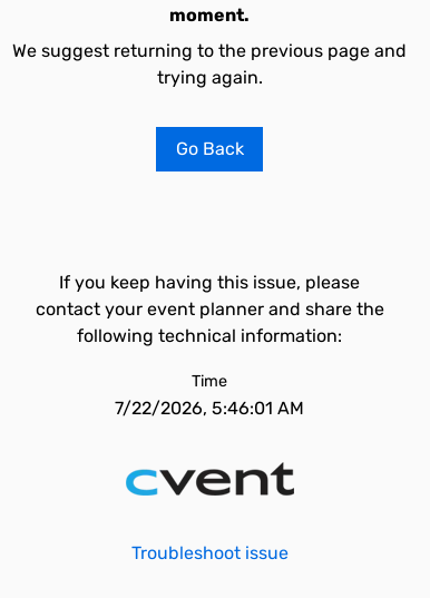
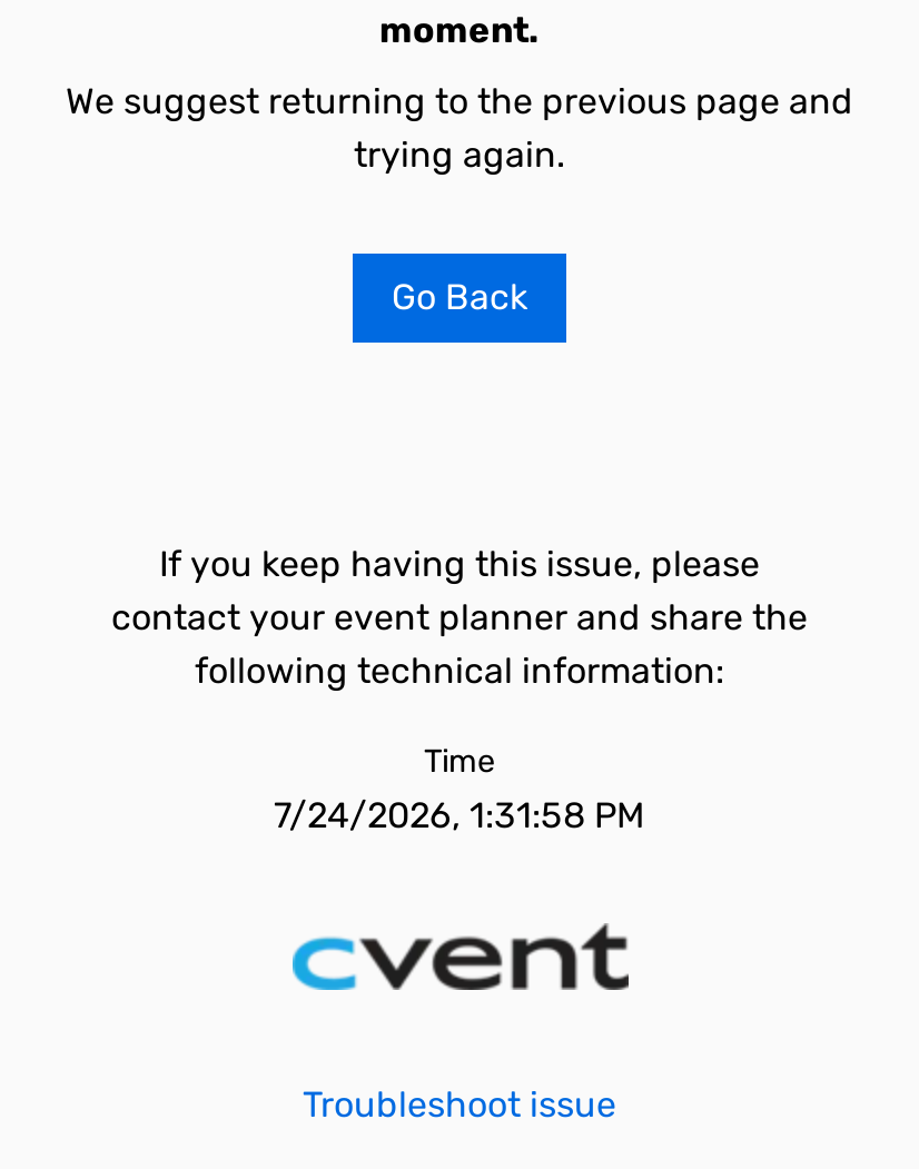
- 7/22/2026, 5:46:01 AM
+ 7/24/2026, 1:31:58 PM
